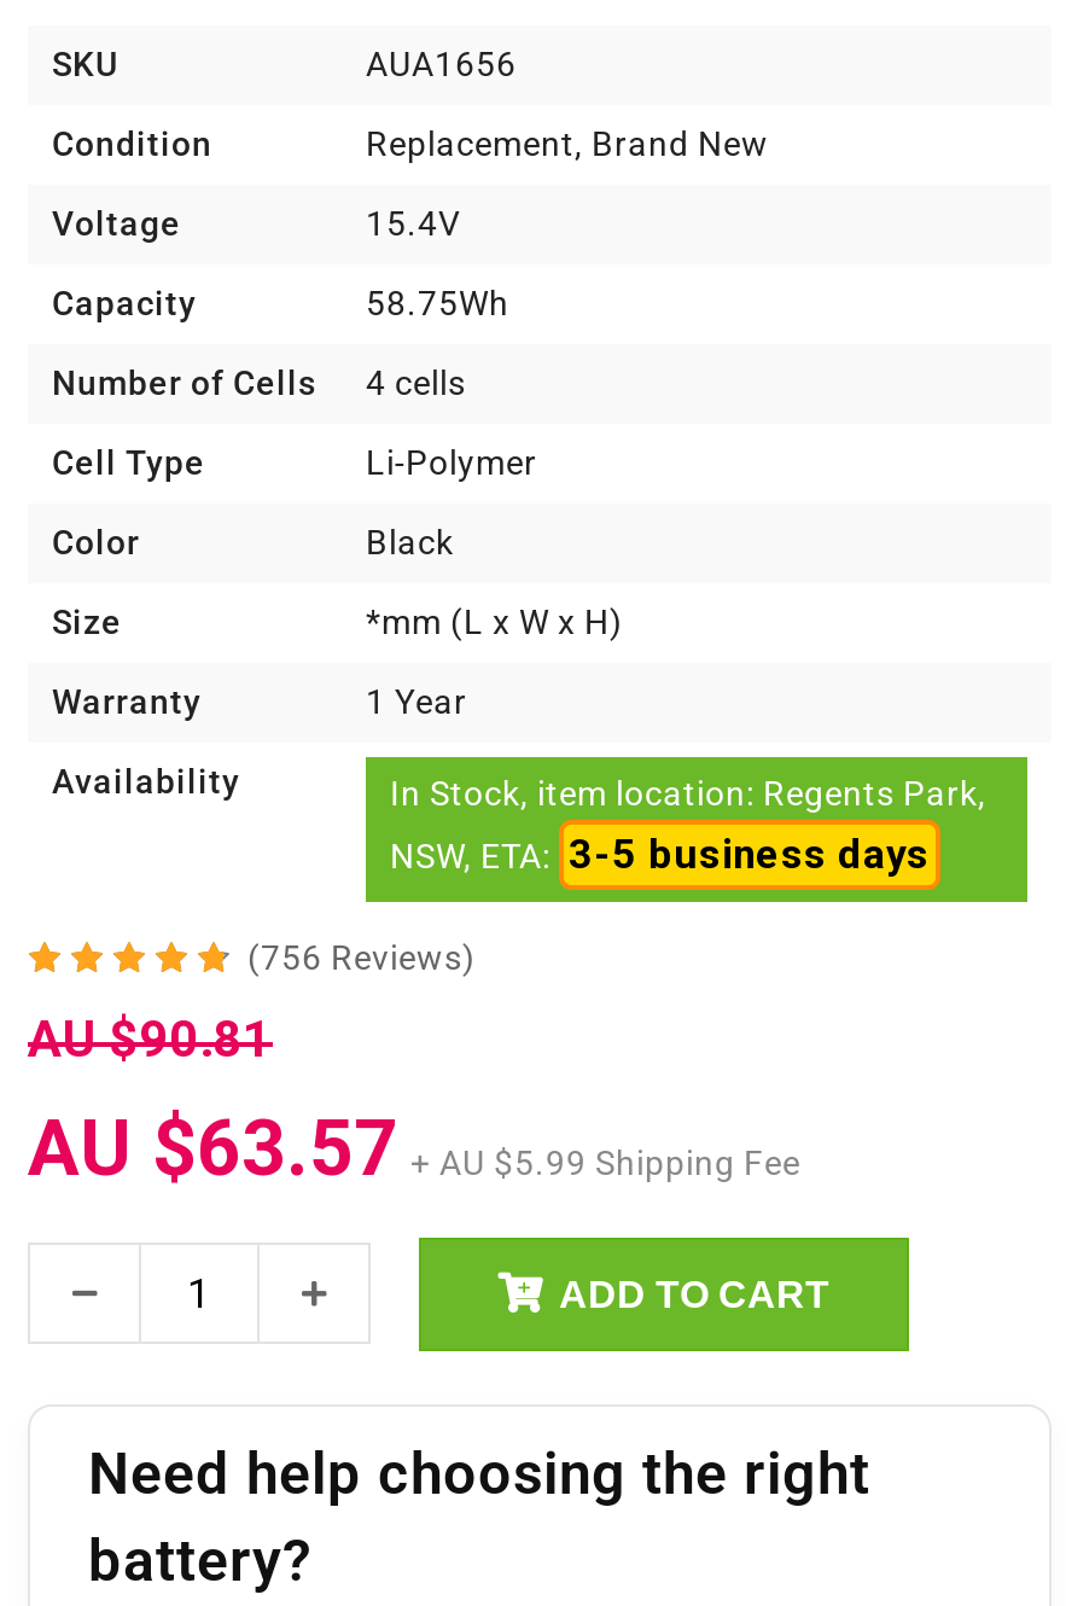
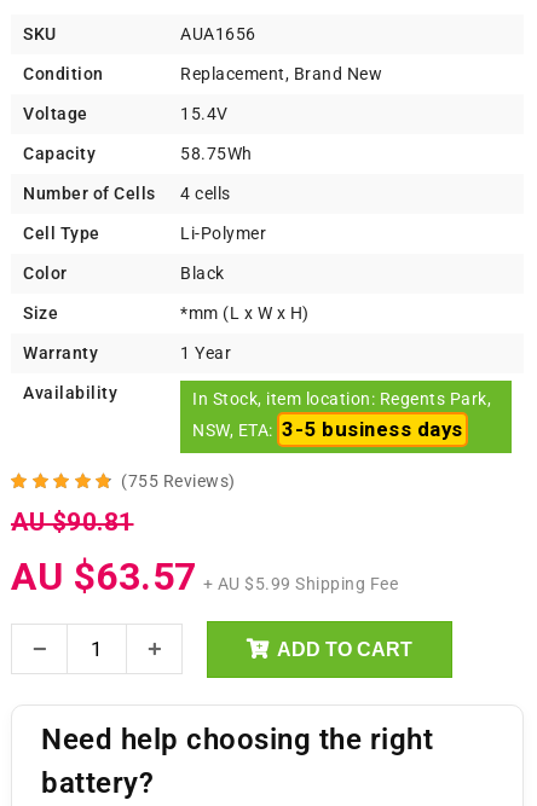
- (756 Reviews)
+ (755 Reviews)
